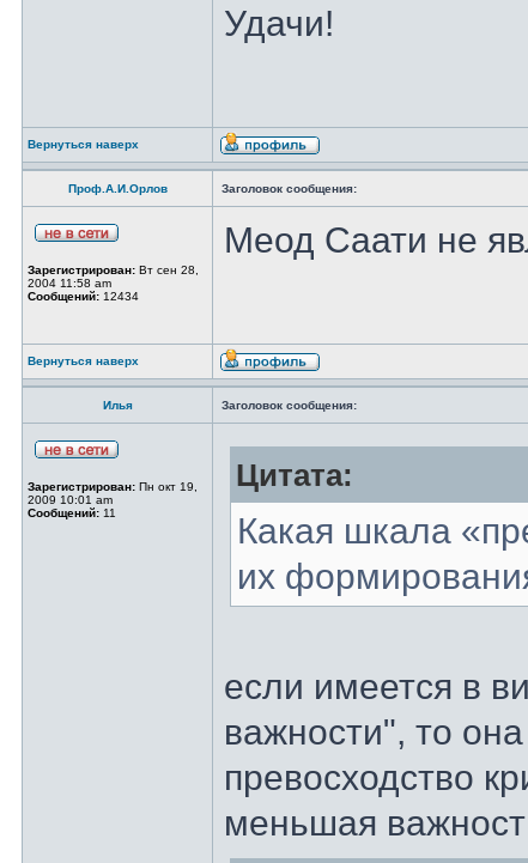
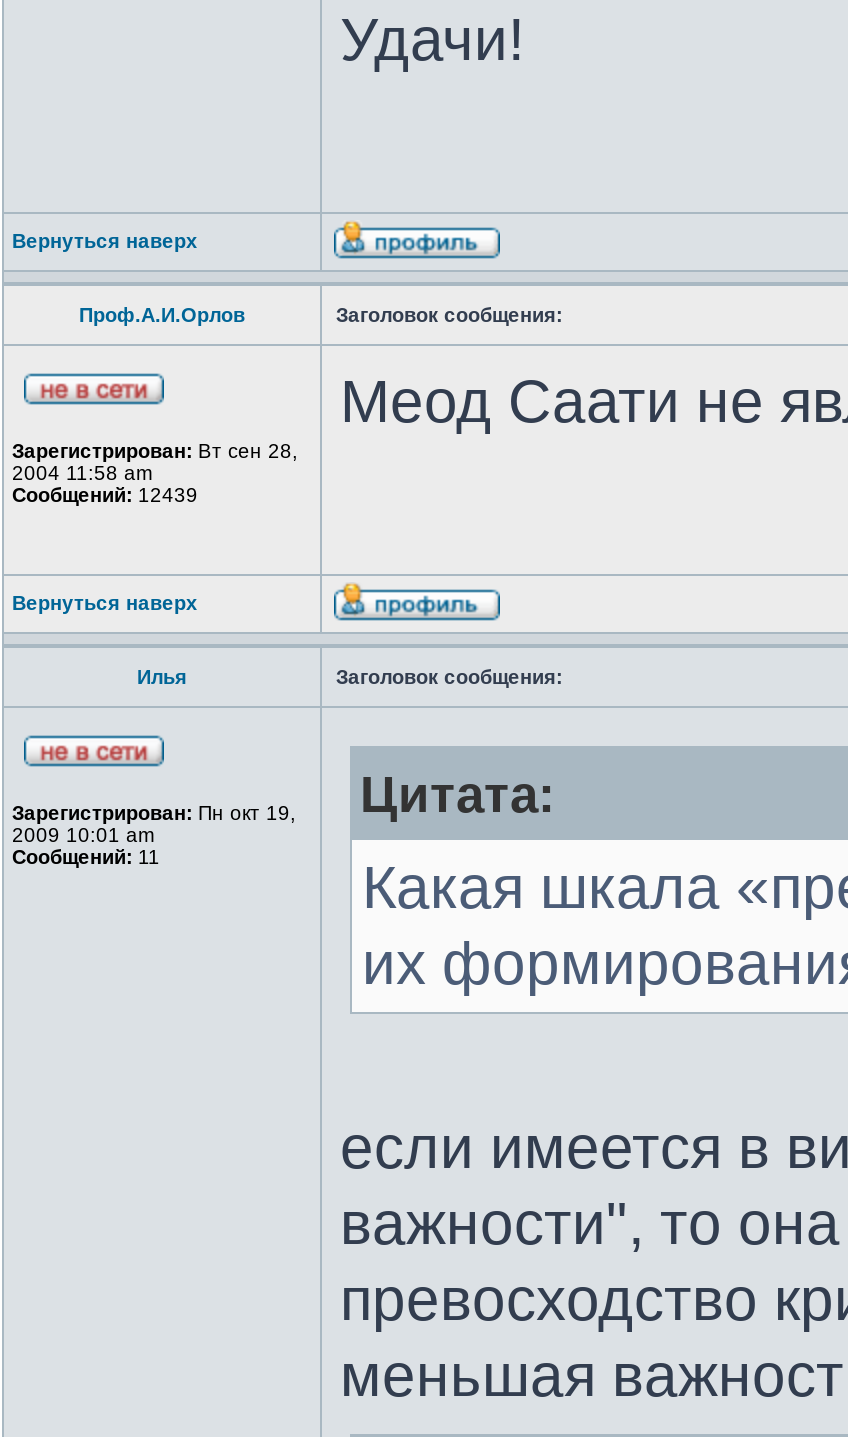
- Сообщений: 12434
+ Сообщений: 12439
